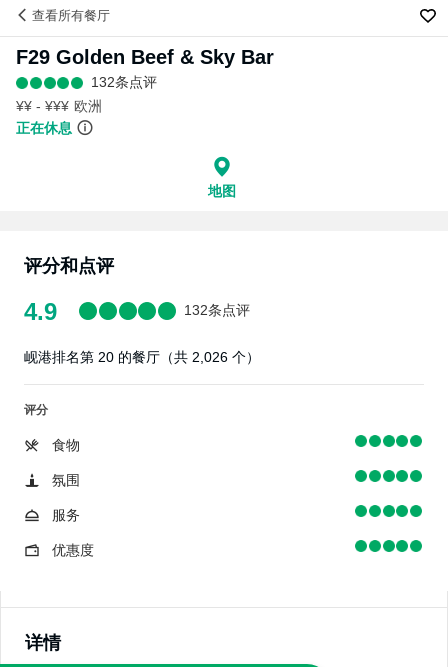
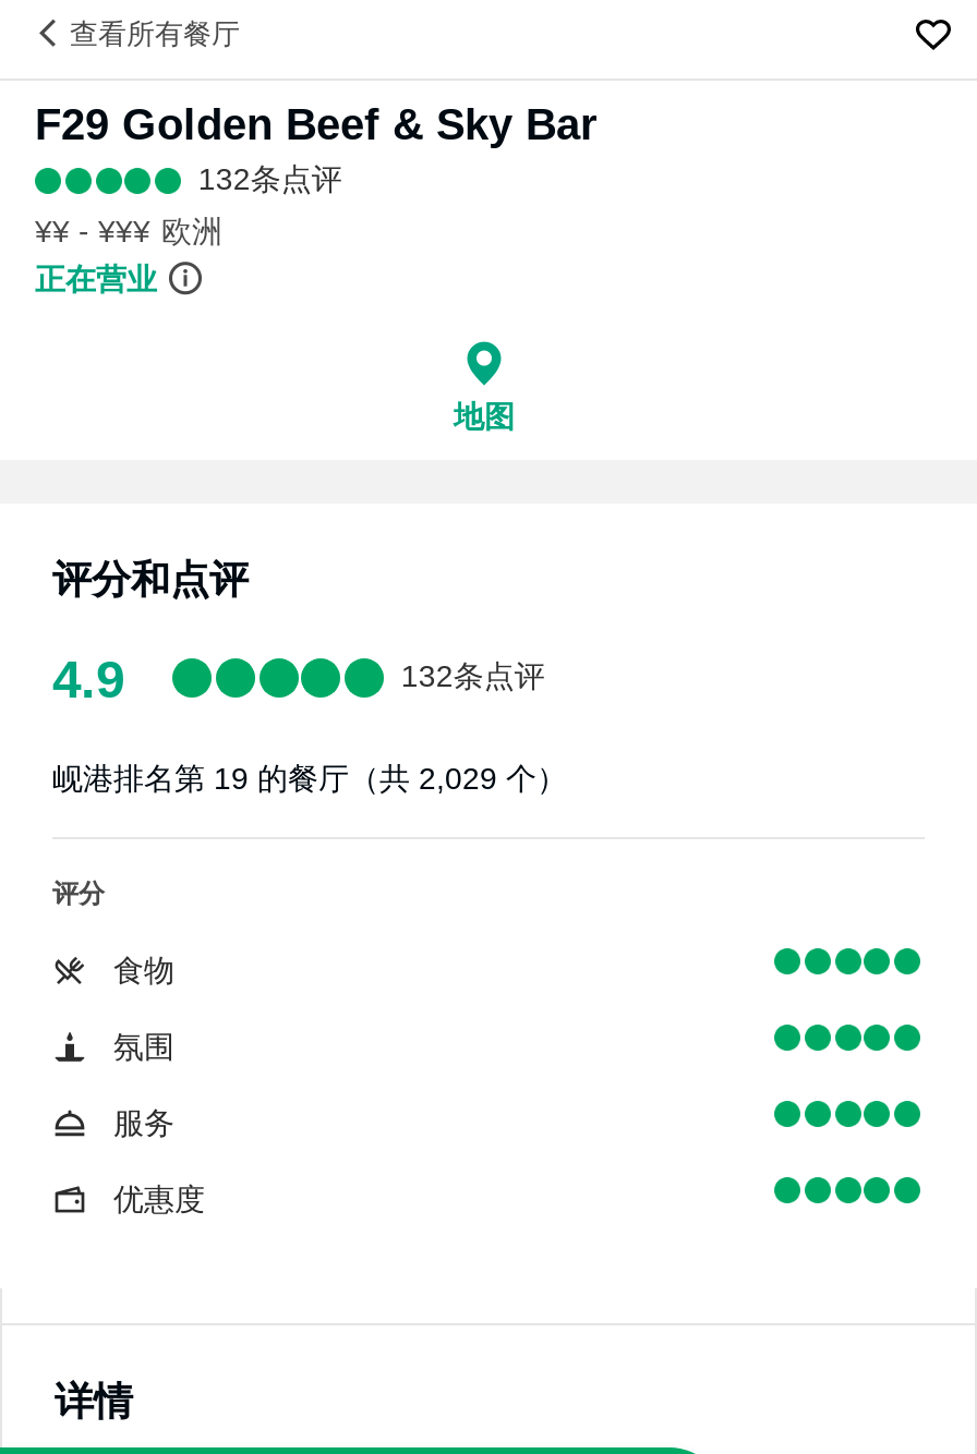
- 正在休息
+ 正在营业

- 岘港排名第 20 的餐厅（共 2,026 个）
+ 岘港排名第 19 的餐厅（共 2,029 个）
